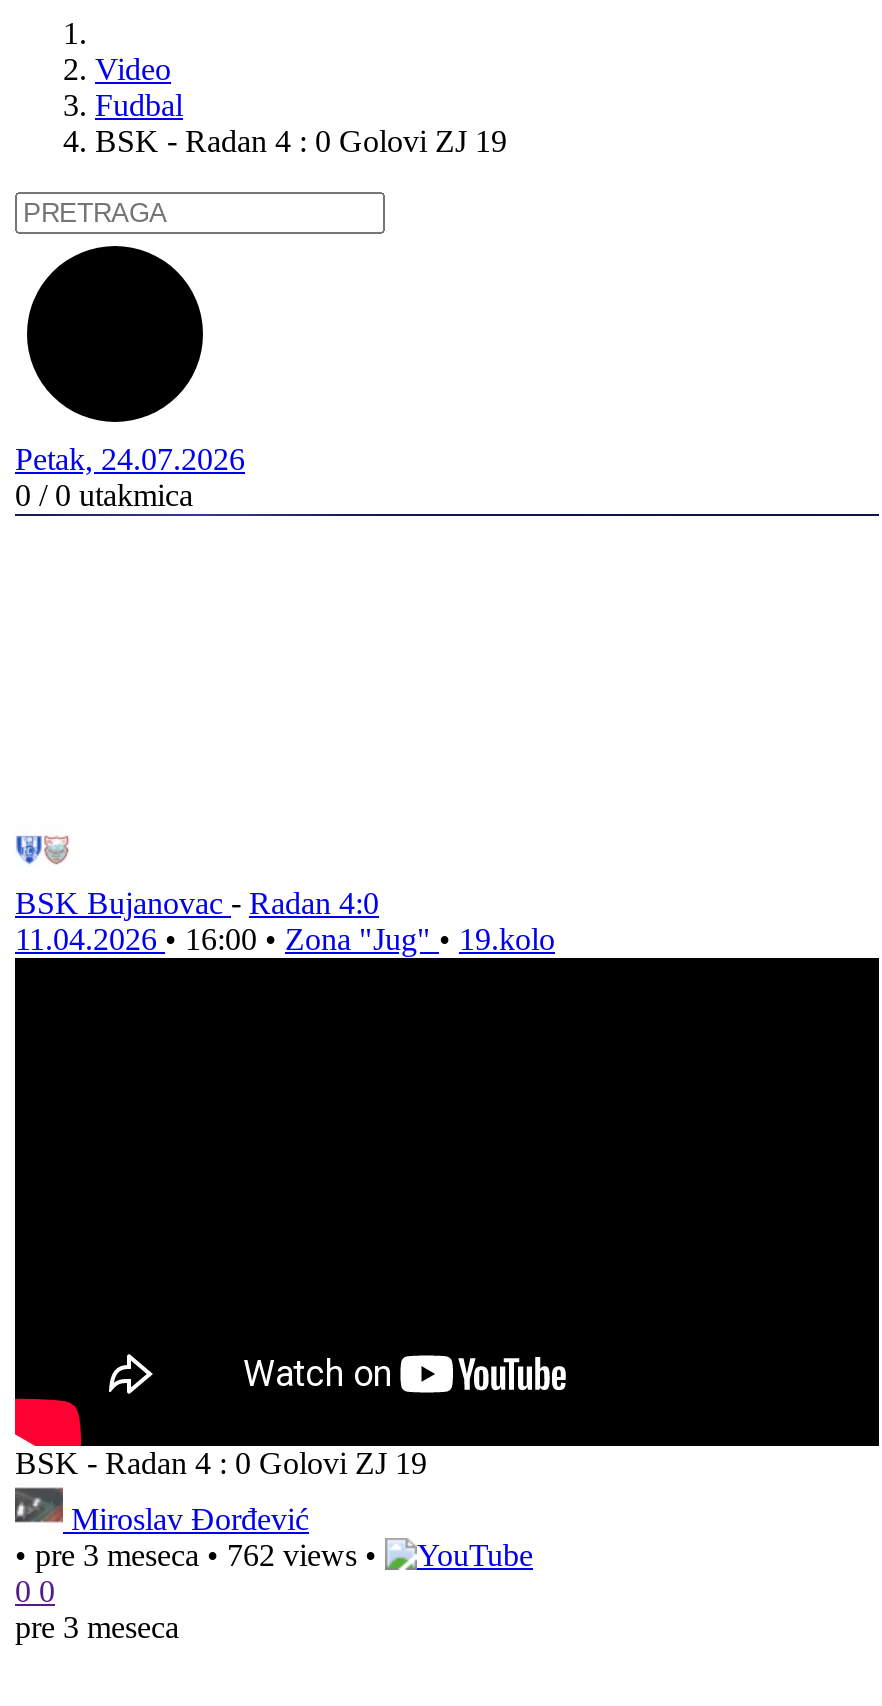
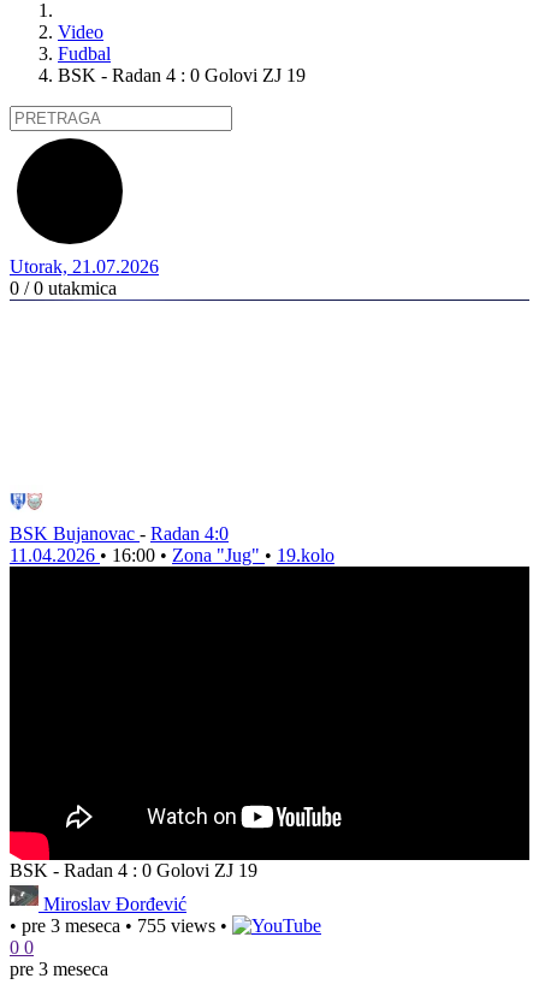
- Petak, 24.07.2026
+ Utorak, 21.07.2026

- • pre 3 meseca • 762 views •
+ • pre 3 meseca • 755 views •
